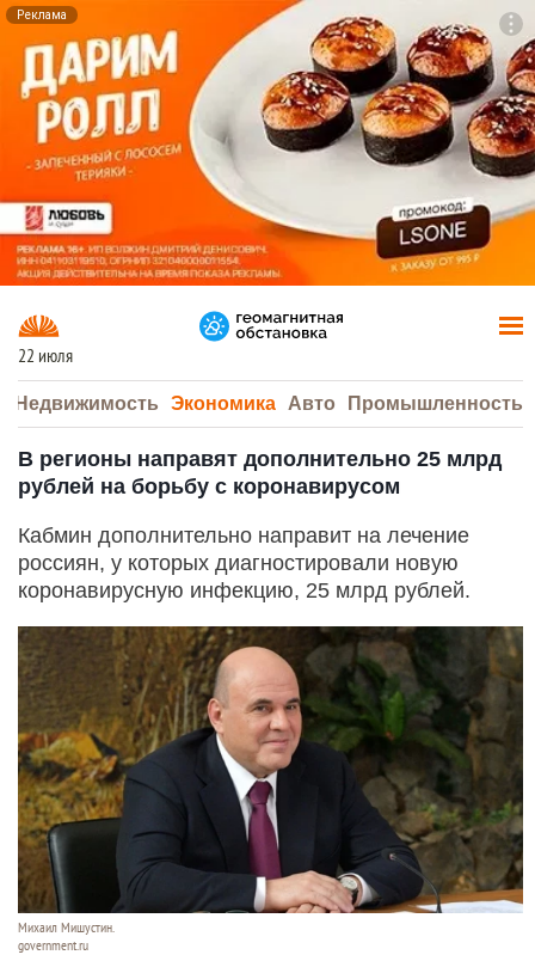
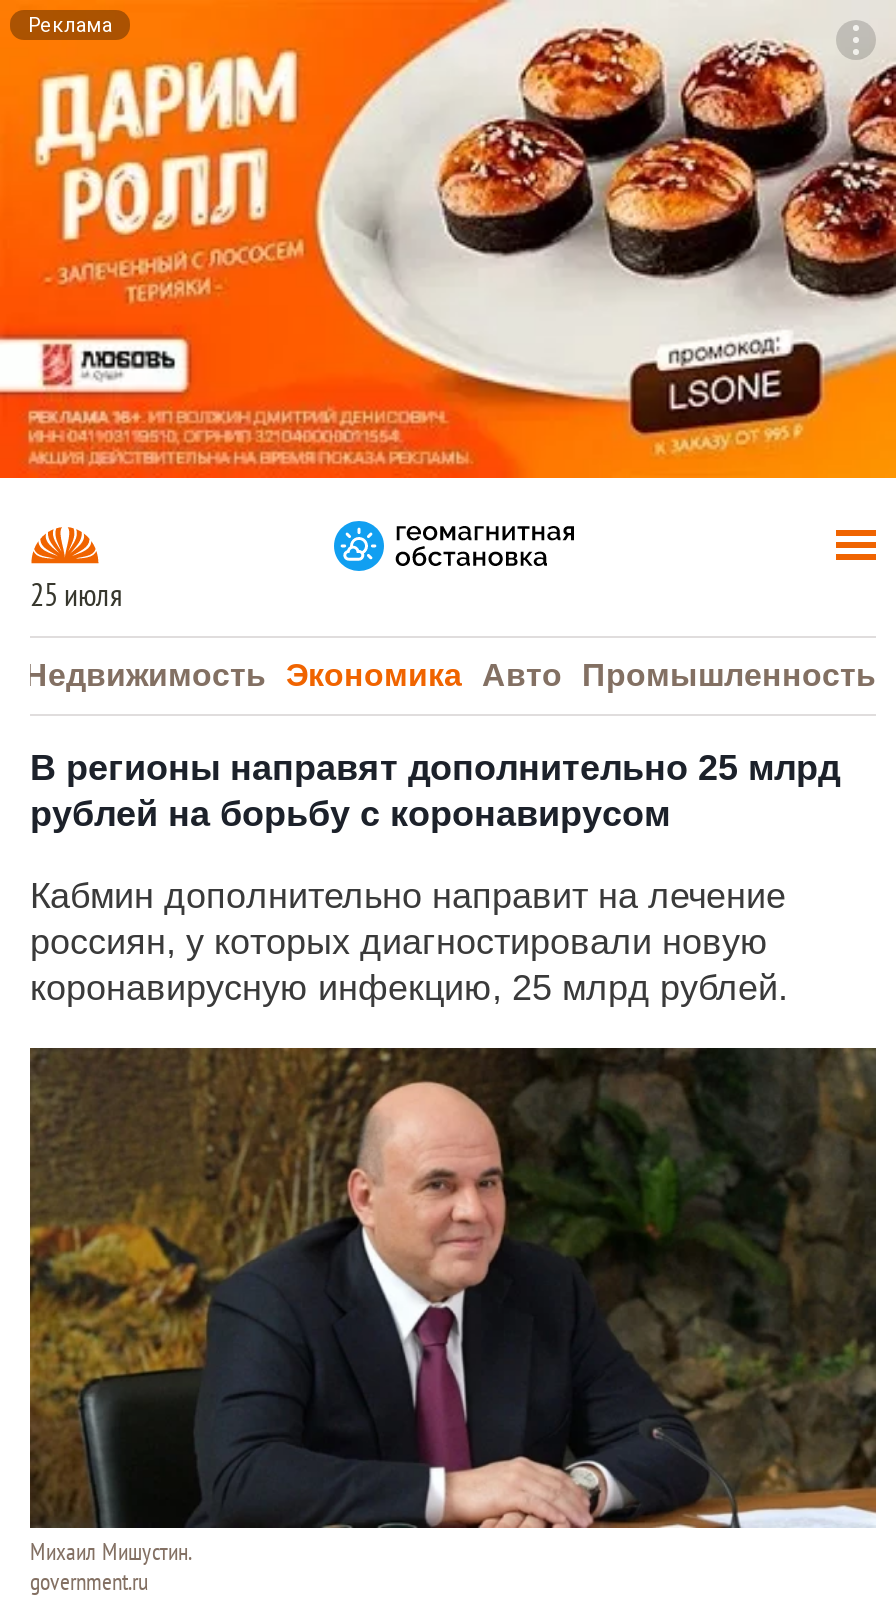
- 22 июля
+ 25 июля
